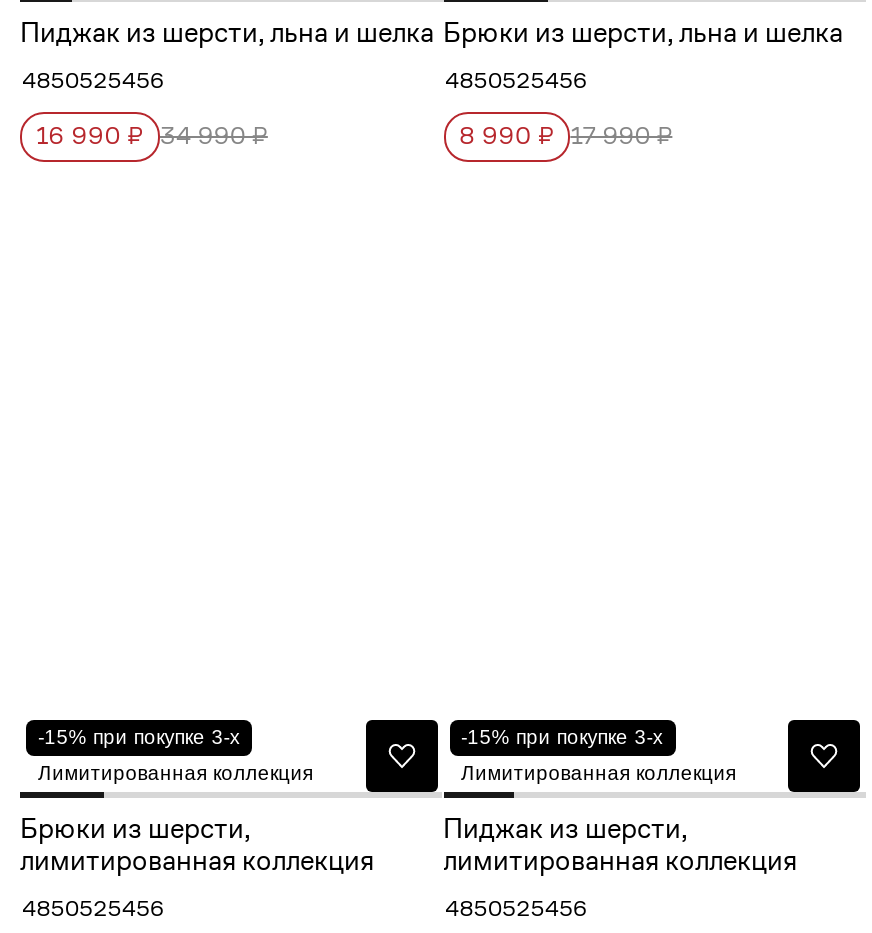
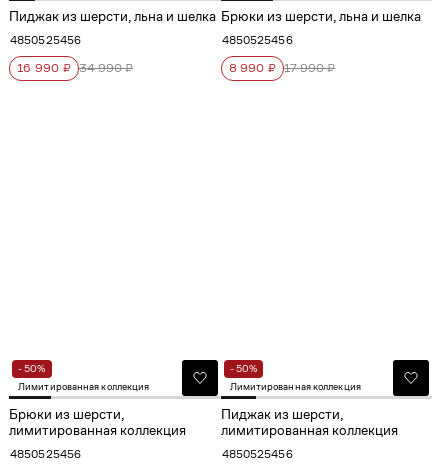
- -15% при покупке 3-х
+ - 50%

- -15% при покупке 3-х
+ - 50%
